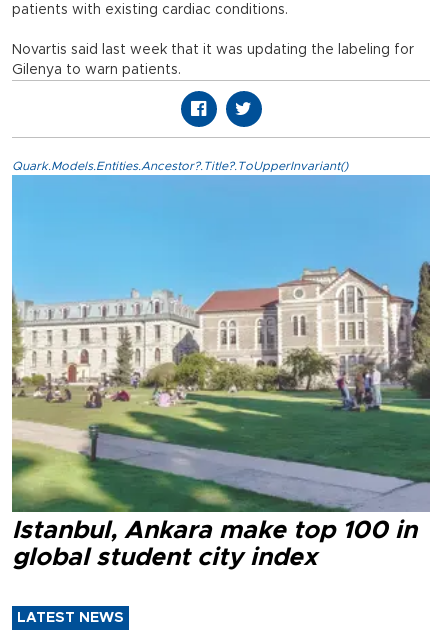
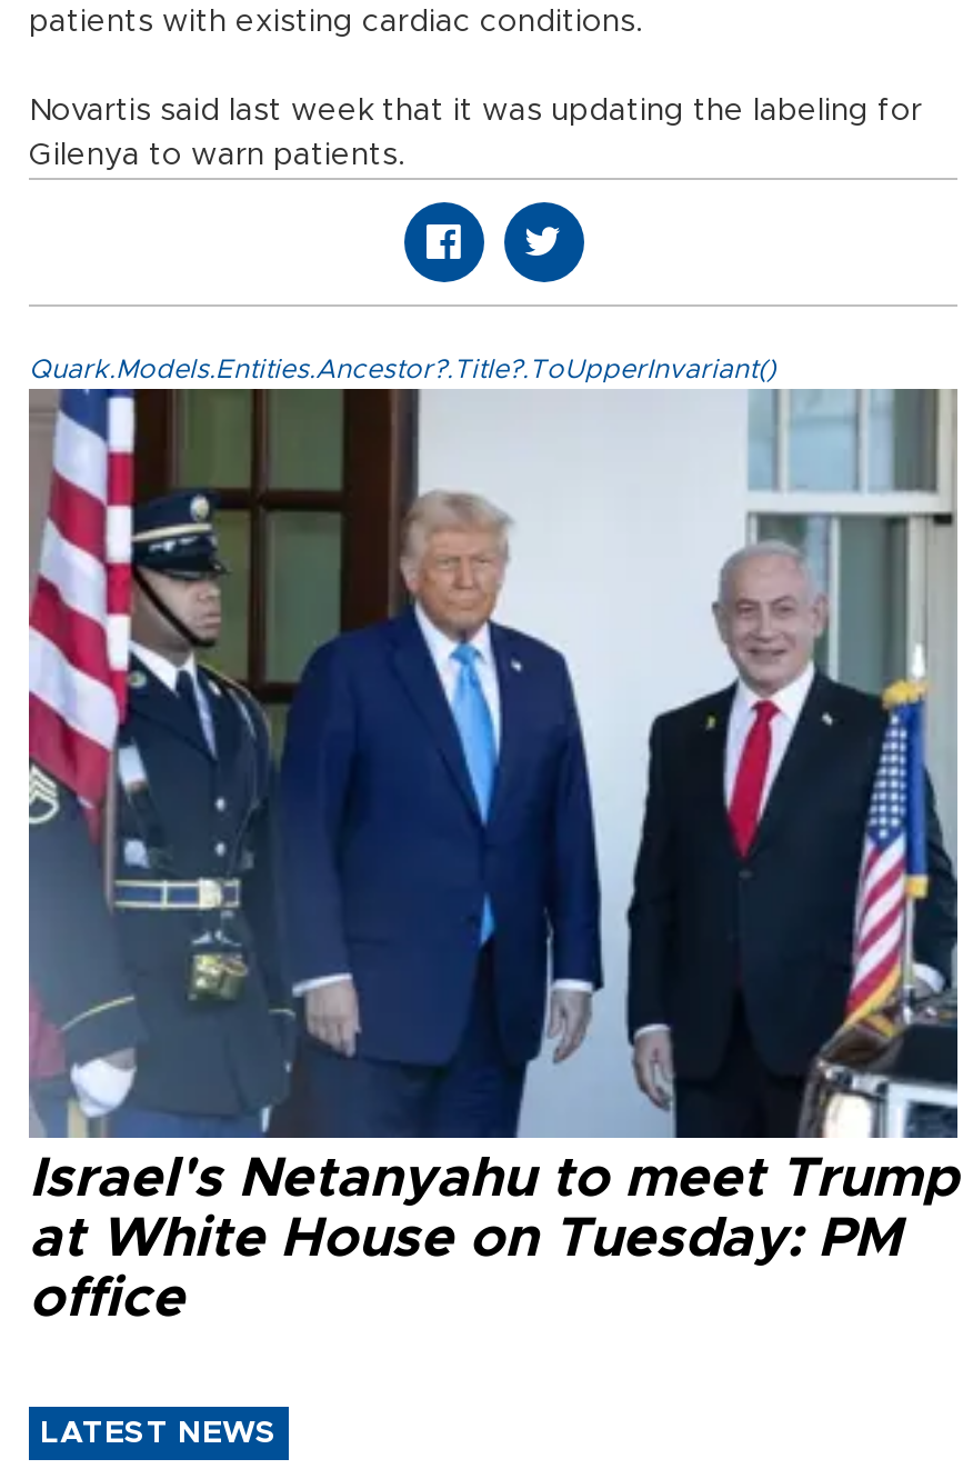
- [image]
- Istanbul, Ankara make top 100 in
- global student city index
+ [image]
+ Israel's Netanyahu to meet Trump
+ at White House on Tuesday: PM
+ office
